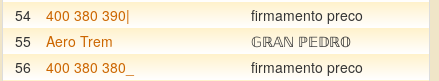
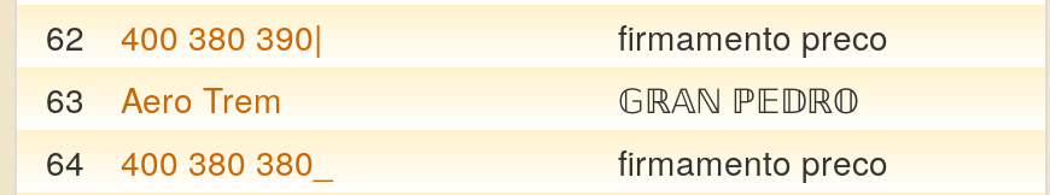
- 54
+ 62

- 55 Aero Trem
+ 63 Aero Trem

- 56 400 380 380_
+ 64 400 380 380_
